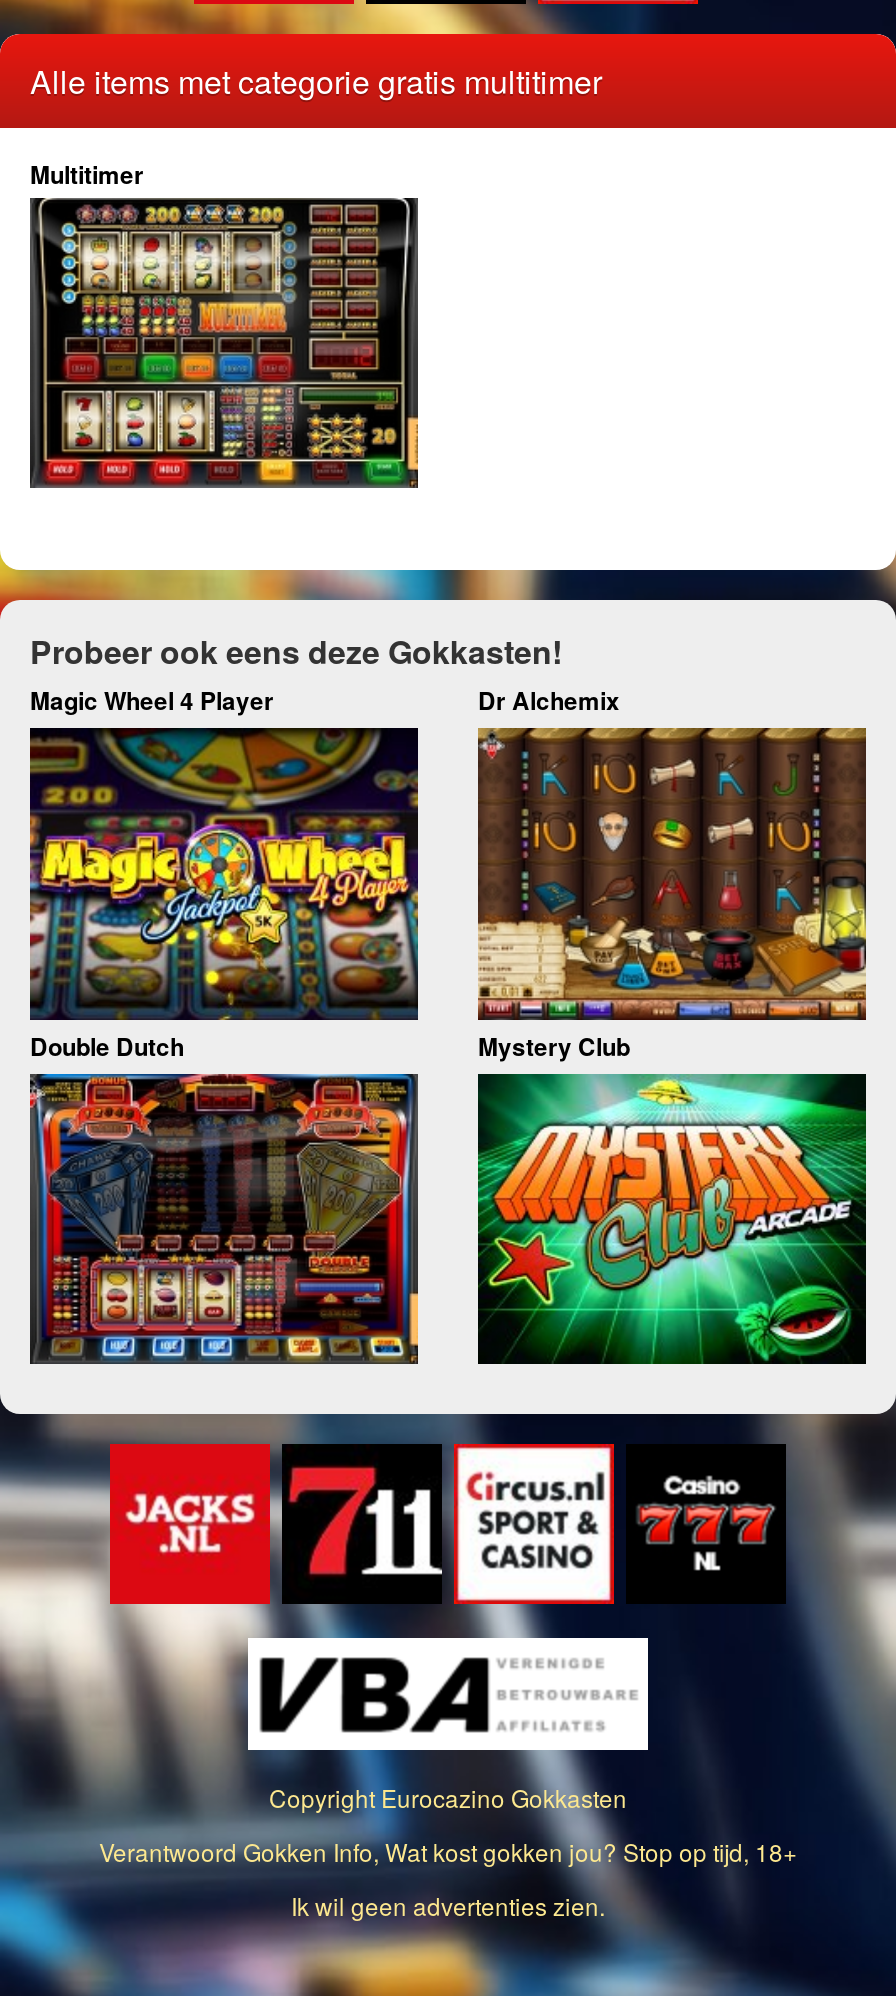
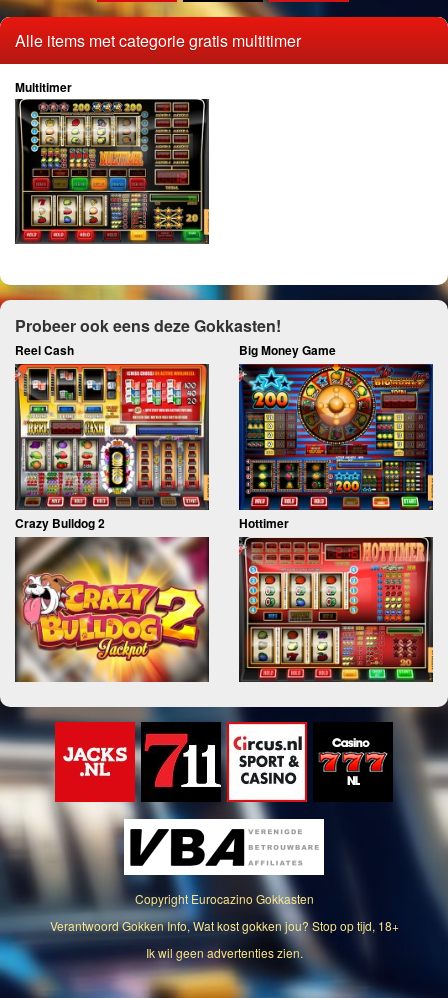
- Magic Wheel 4 Player
- Dr Alchemix
+ Reel Cash
+ Big Money Game

- [image]
- Double Dutch
- Mystery Club
+ [image]
+ Crazy Bulldog 2
+ Hottimer

- [image]
+ [image]

- [image]
+ [image]

- [image]
+ [image]
